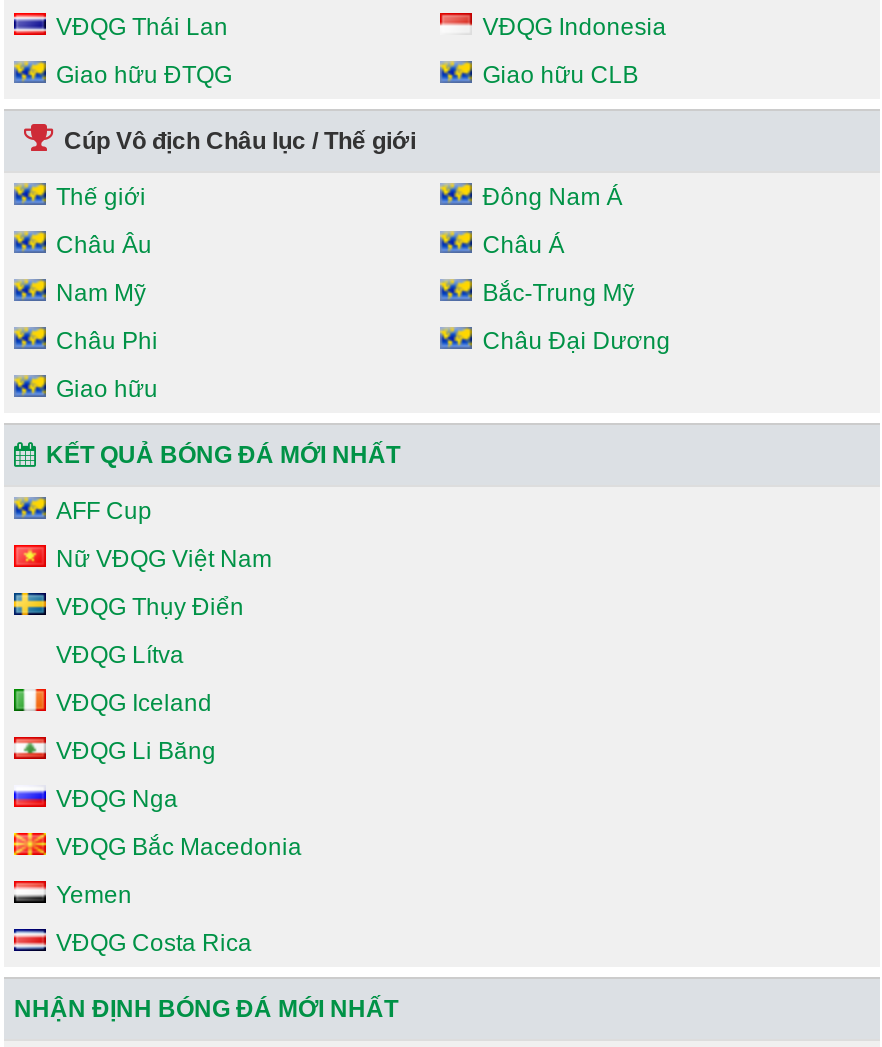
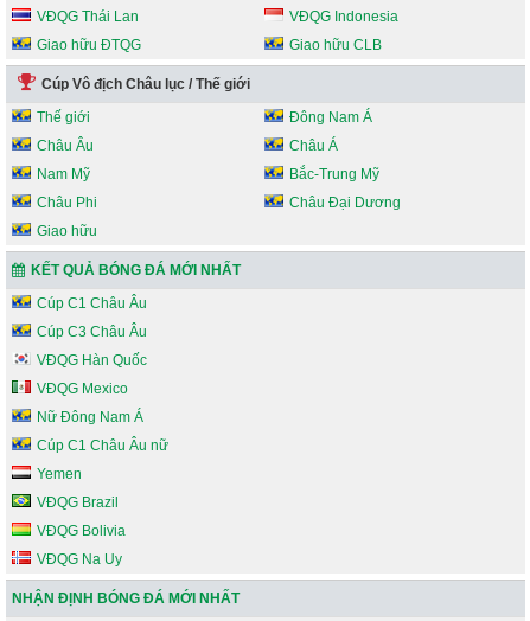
- AFF Cup
- Nữ VĐQG Việt Nam
- VĐQG Thụy Điển
- VĐQG Lítva
- VĐQG Iceland
- VĐQG Li Băng
- VĐQG Nga
- VĐQG Bắc Macedonia
+ Cúp C1 Châu Âu
+ Cúp C3 Châu Âu
+ VĐQG Hàn Quốc
+ VĐQG Mexico
+ Nữ Đông Nam Á
+ Cúp C1 Châu Âu nữ

moved up: Yemen

- VĐQG Costa Rica
+ VĐQG Brazil
+ VĐQG Bolivia
+ VĐQG Na Uy
